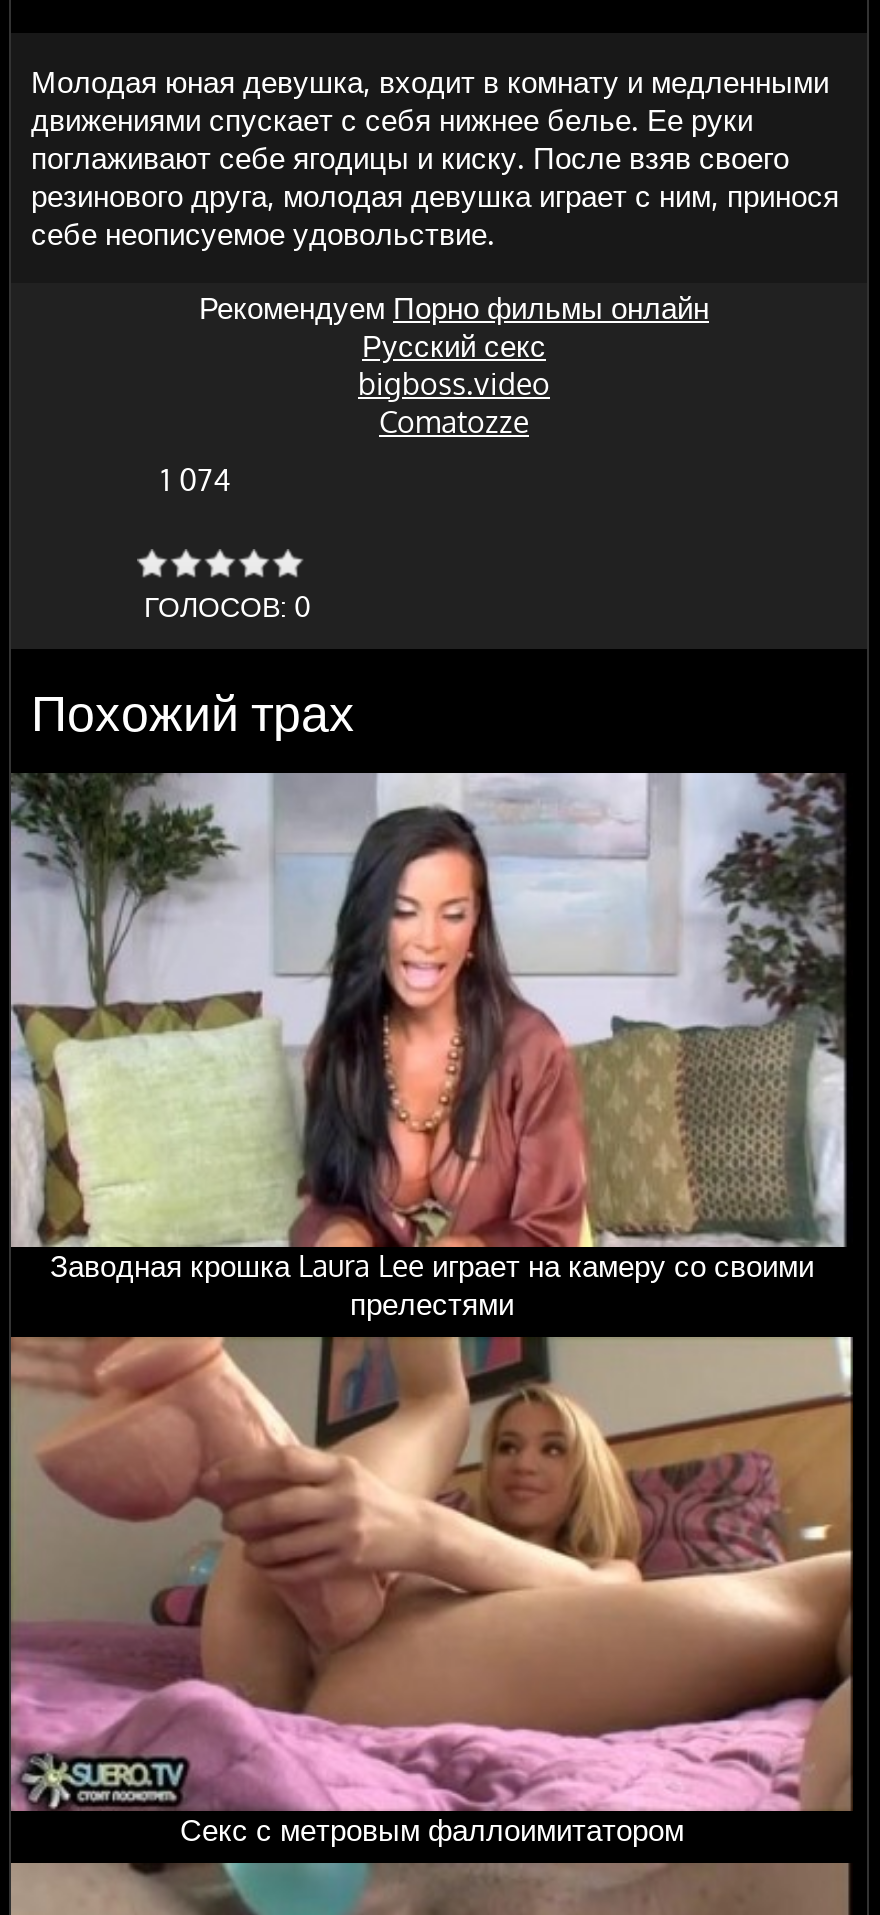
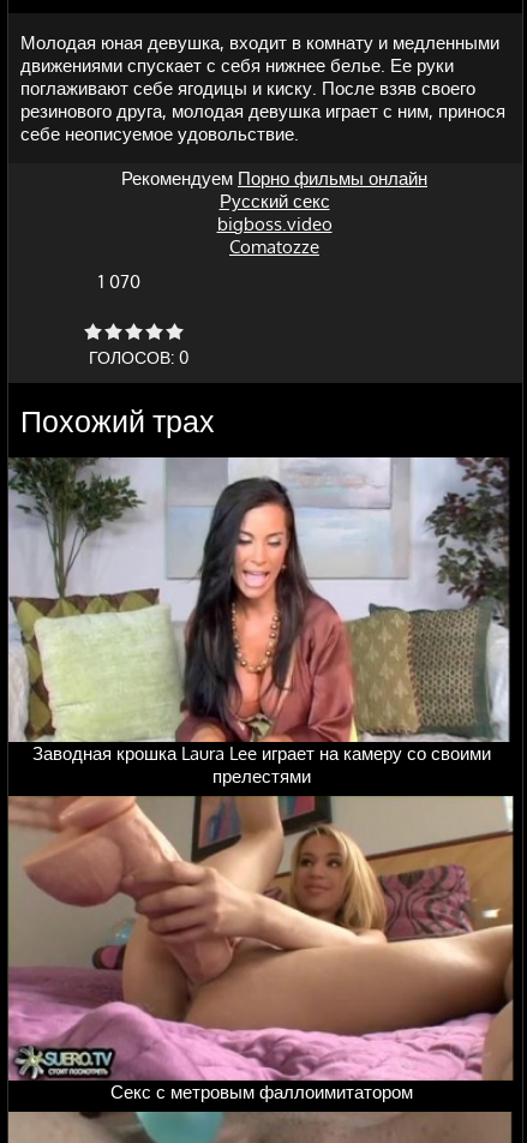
- 1 074
+ 1 070
